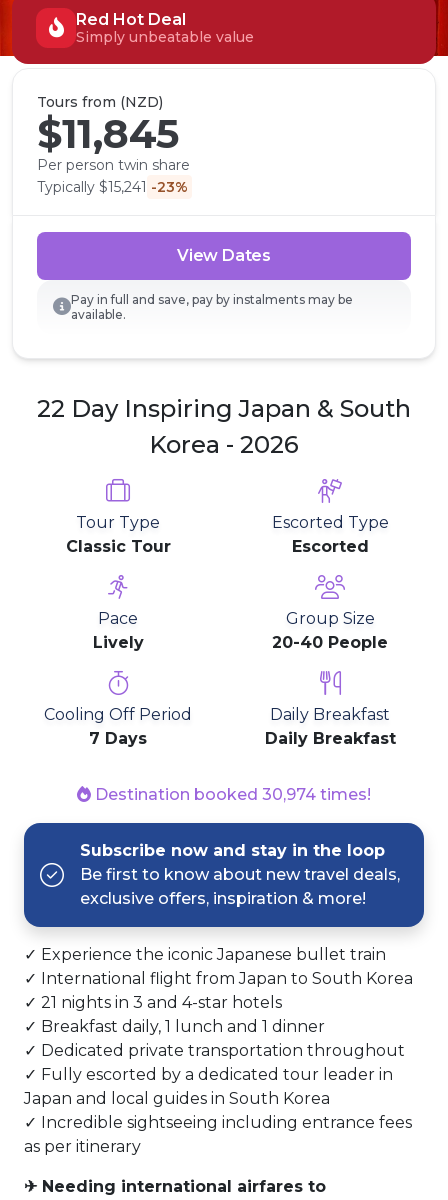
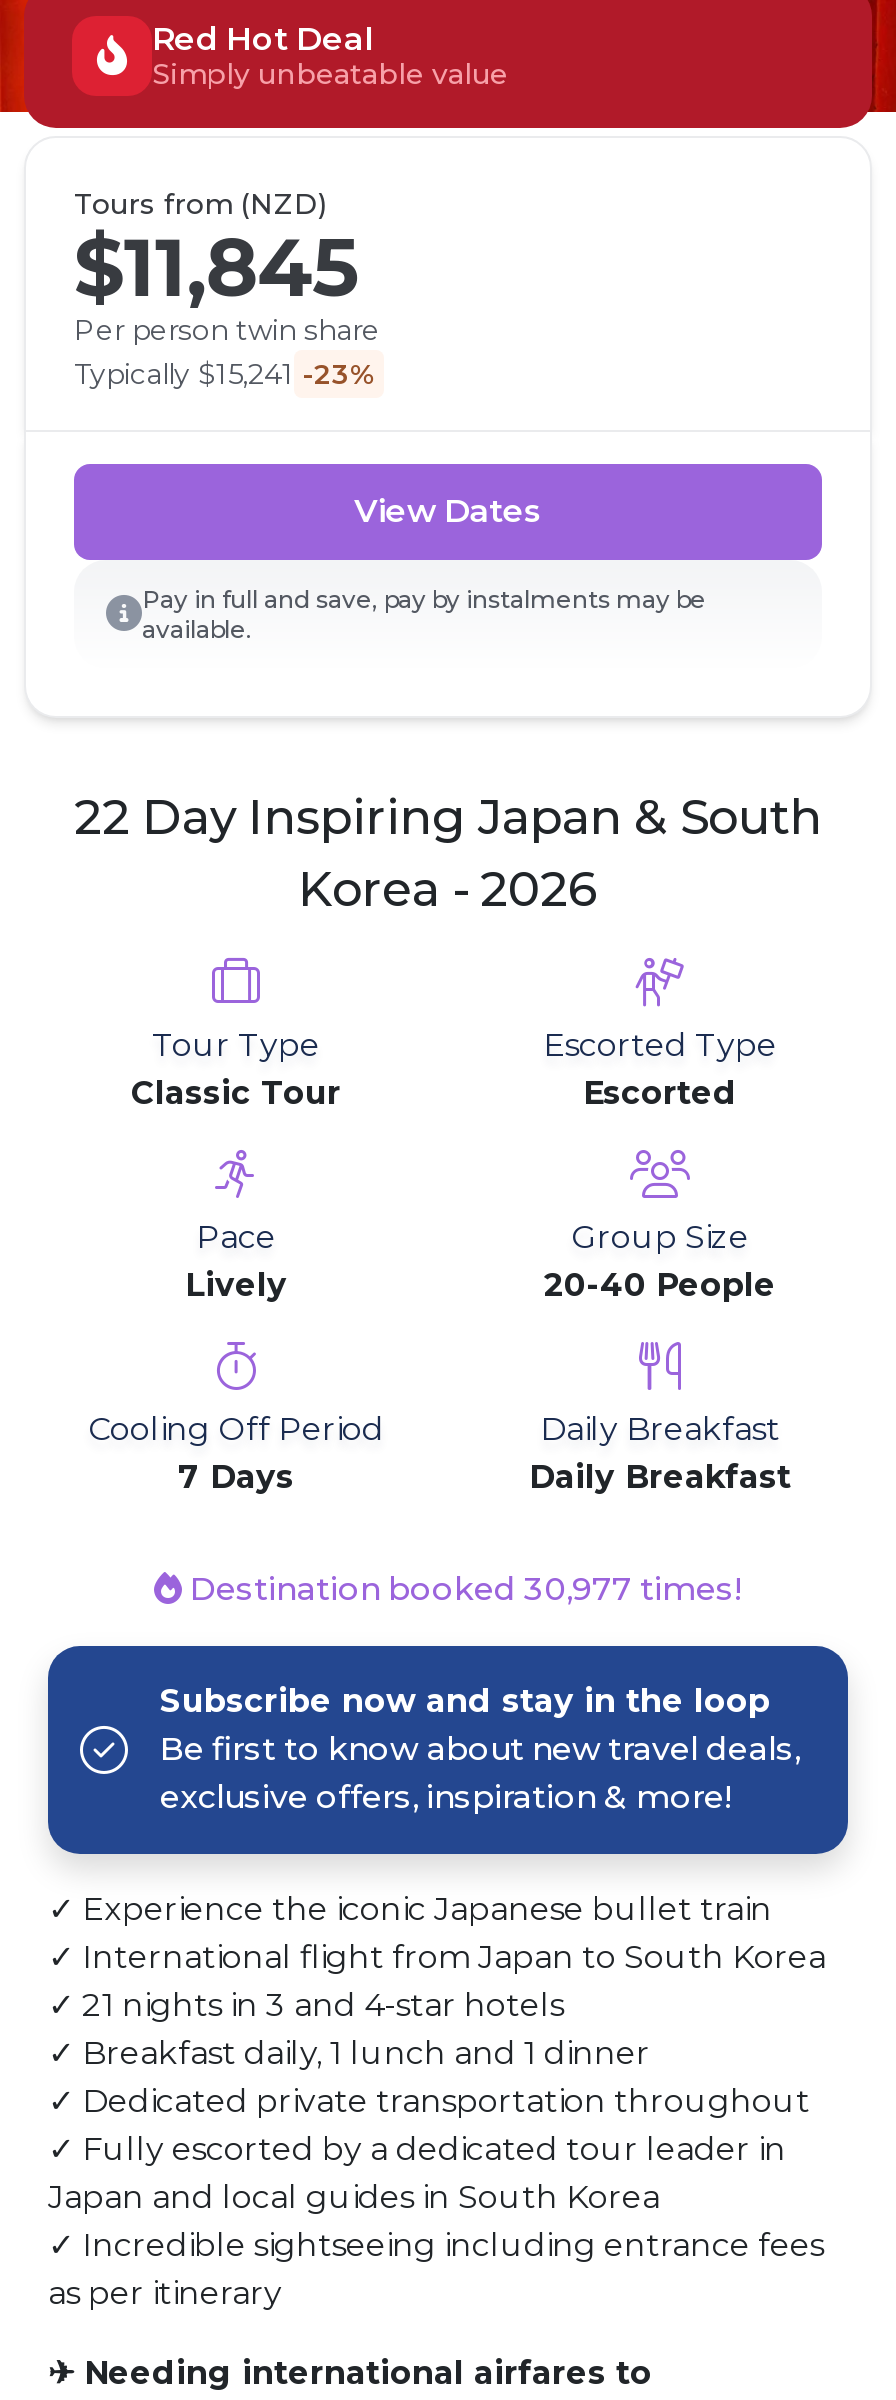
- Destination booked 30,974 times!
+ Destination booked 30,977 times!
